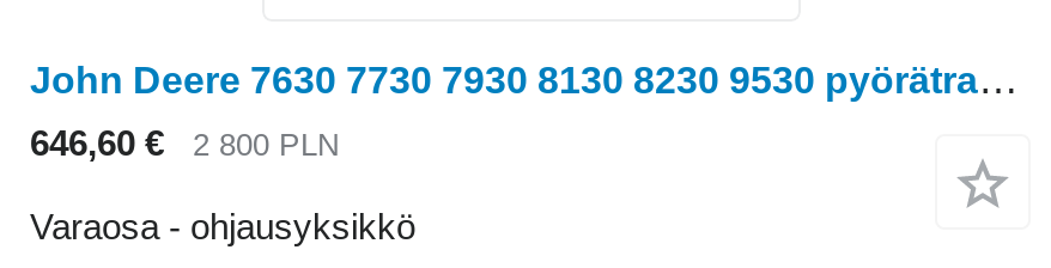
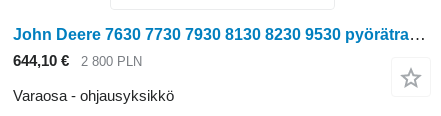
- 646,60 € 2 800 PLN
+ 644,10 € 2 800 PLN
